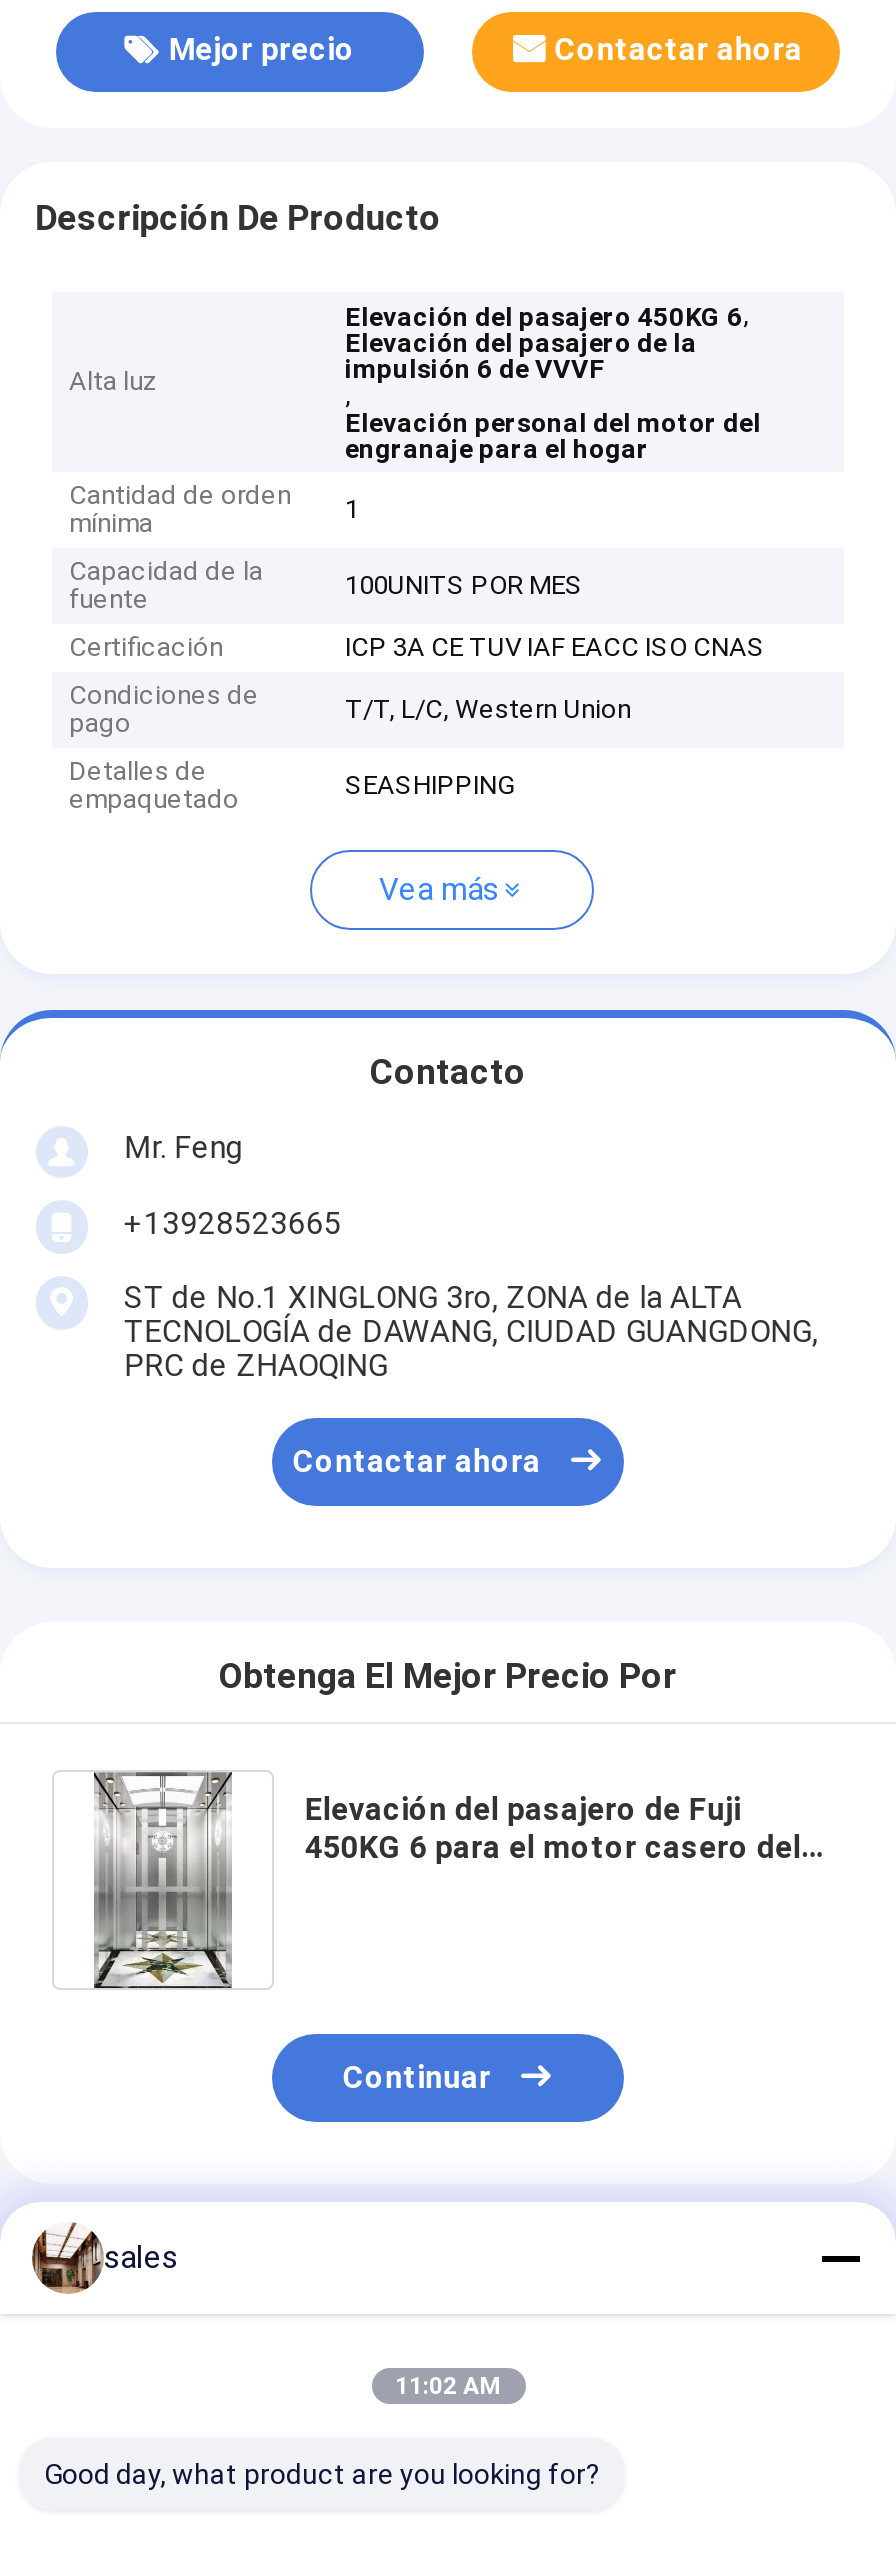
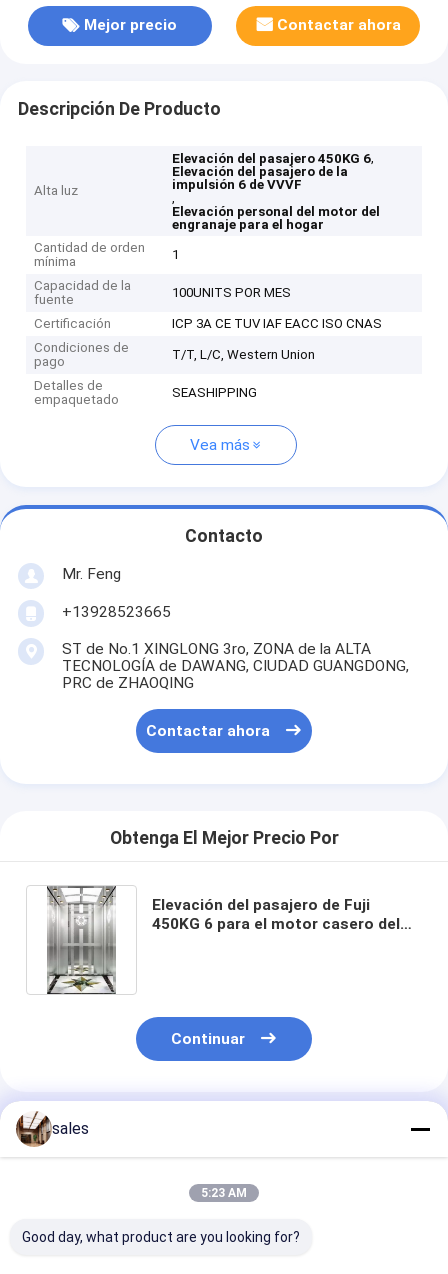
- 11:02 AM
+ 5:23 AM
